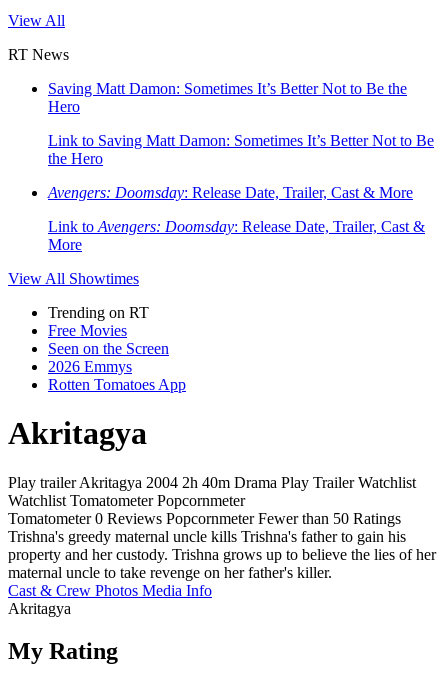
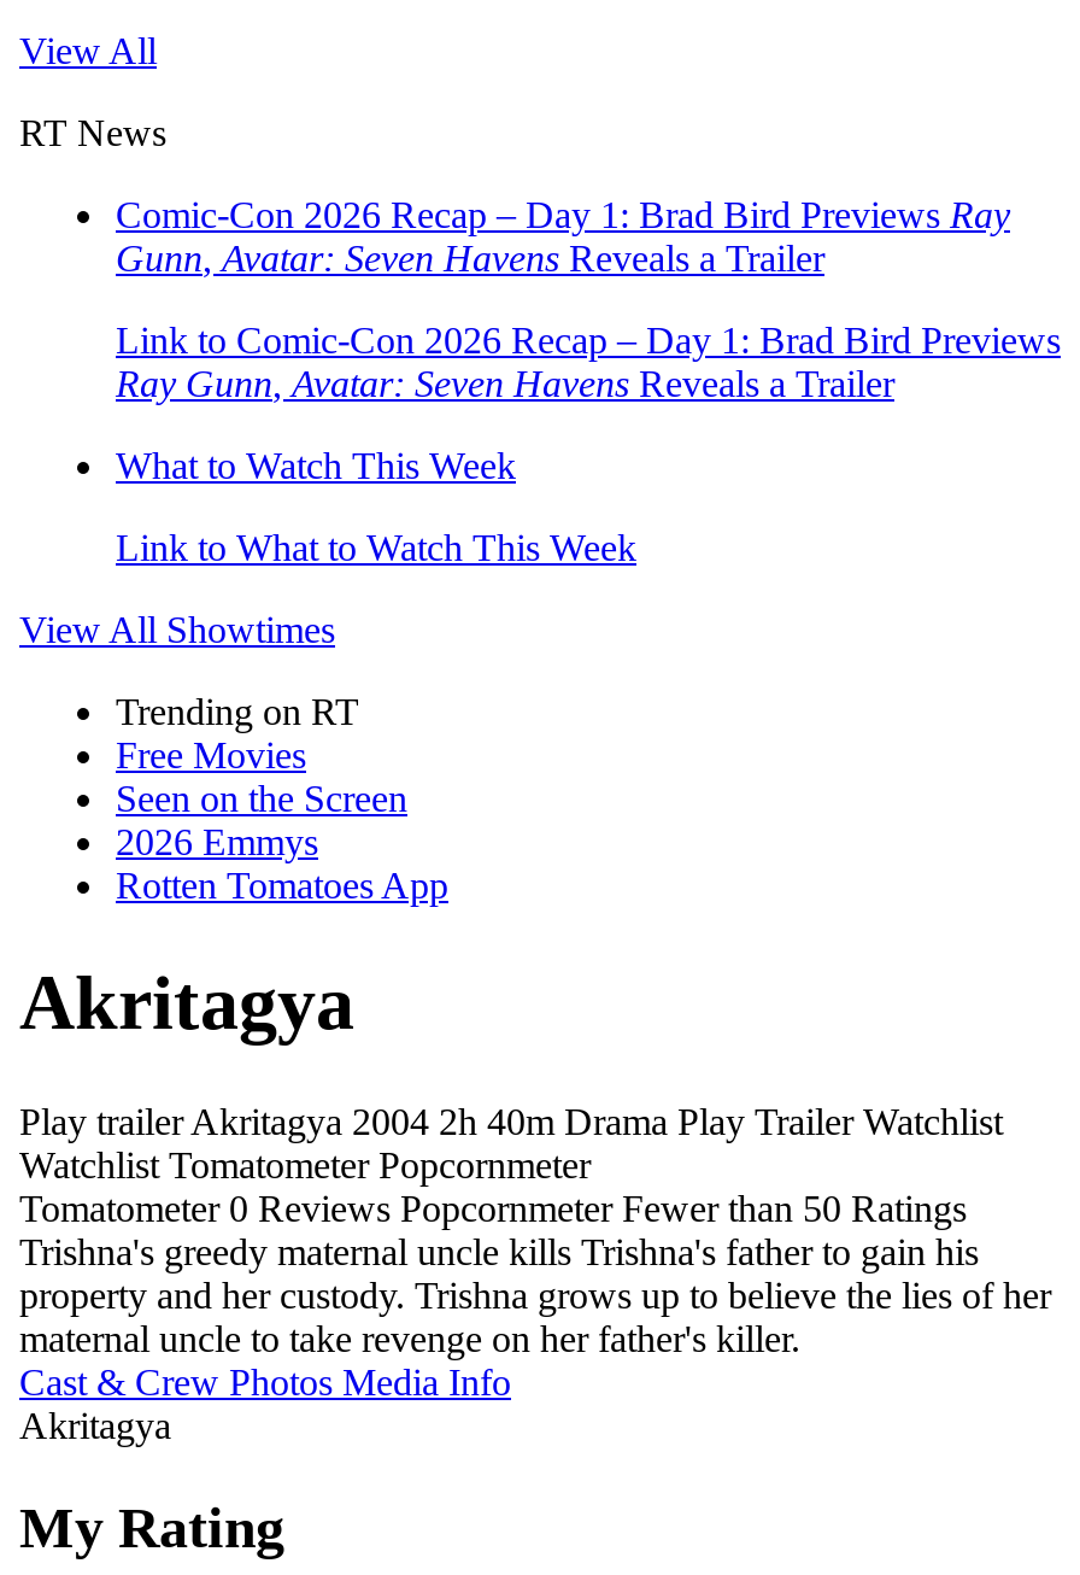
- Saving Matt Damon: Sometimes It’s Better Not to Be the
- Hero
+ Comic-Con 2026 Recap – Day 1: Brad Bird Previews Ray
+ Gunn, Avatar: Seven Havens Reveals a Trailer

- Link to Saving Matt Damon: Sometimes It’s Better Not to Be
- the Hero
+ Link to Comic-Con 2026 Recap – Day 1: Brad Bird Previews
+ Ray Gunn, Avatar: Seven Havens Reveals a Trailer

- Avengers: Doomsday: Release Date, Trailer, Cast & More
+ What to Watch This Week

- Link to Avengers: Doomsday: Release Date, Trailer, Cast &
- More
+ Link to What to Watch This Week
